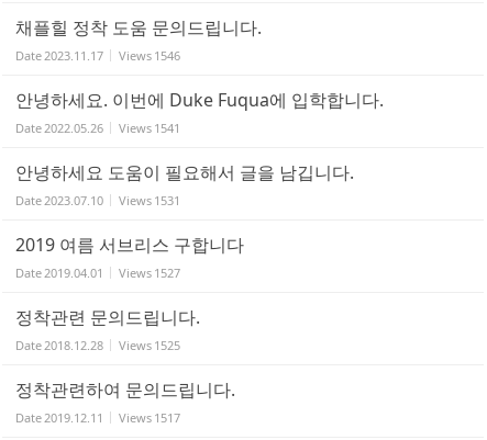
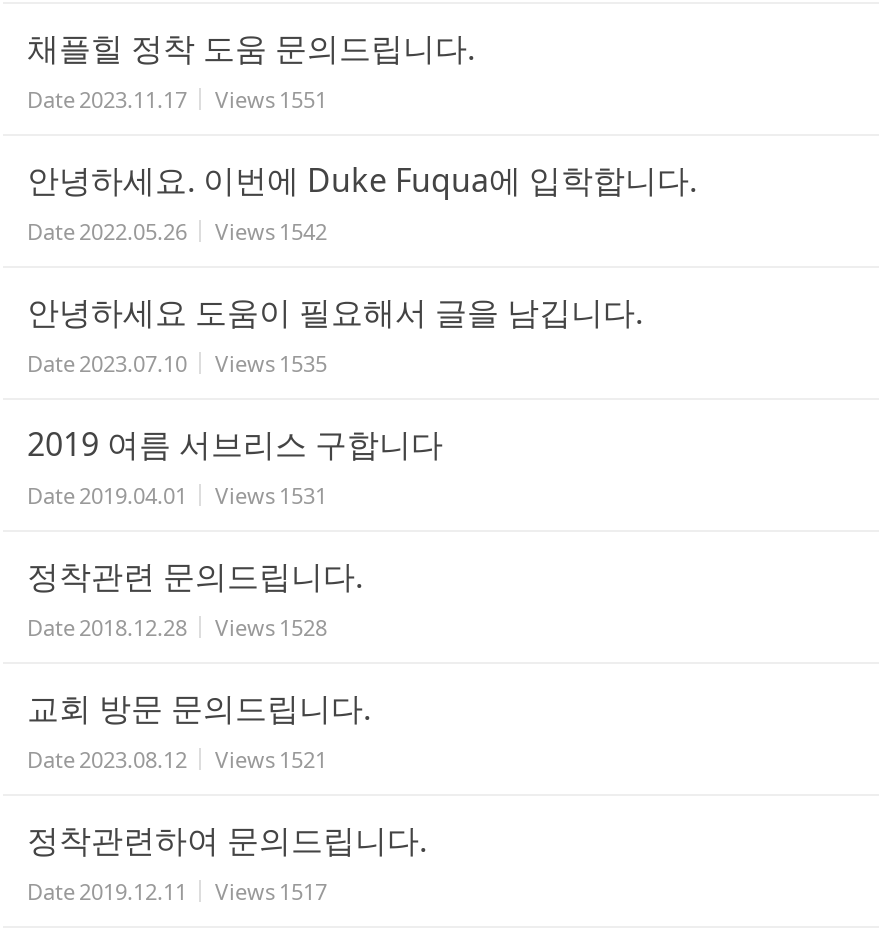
- Date 2023.11.17 Views 1546
+ Date 2023.11.17 Views 1551

- Date 2022.05.26 Views 1541
+ Date 2022.05.26 Views 1542

- Date 2023.07.10 Views 1531
+ Date 2023.07.10 Views 1535

- Date 2019.04.01 Views 1527
+ Date 2019.04.01 Views 1531

- Views 1525
+ Views 1528
+ 교회 방문 문의드립니다.
+ Date 2023.08.12
+ Views 1521
